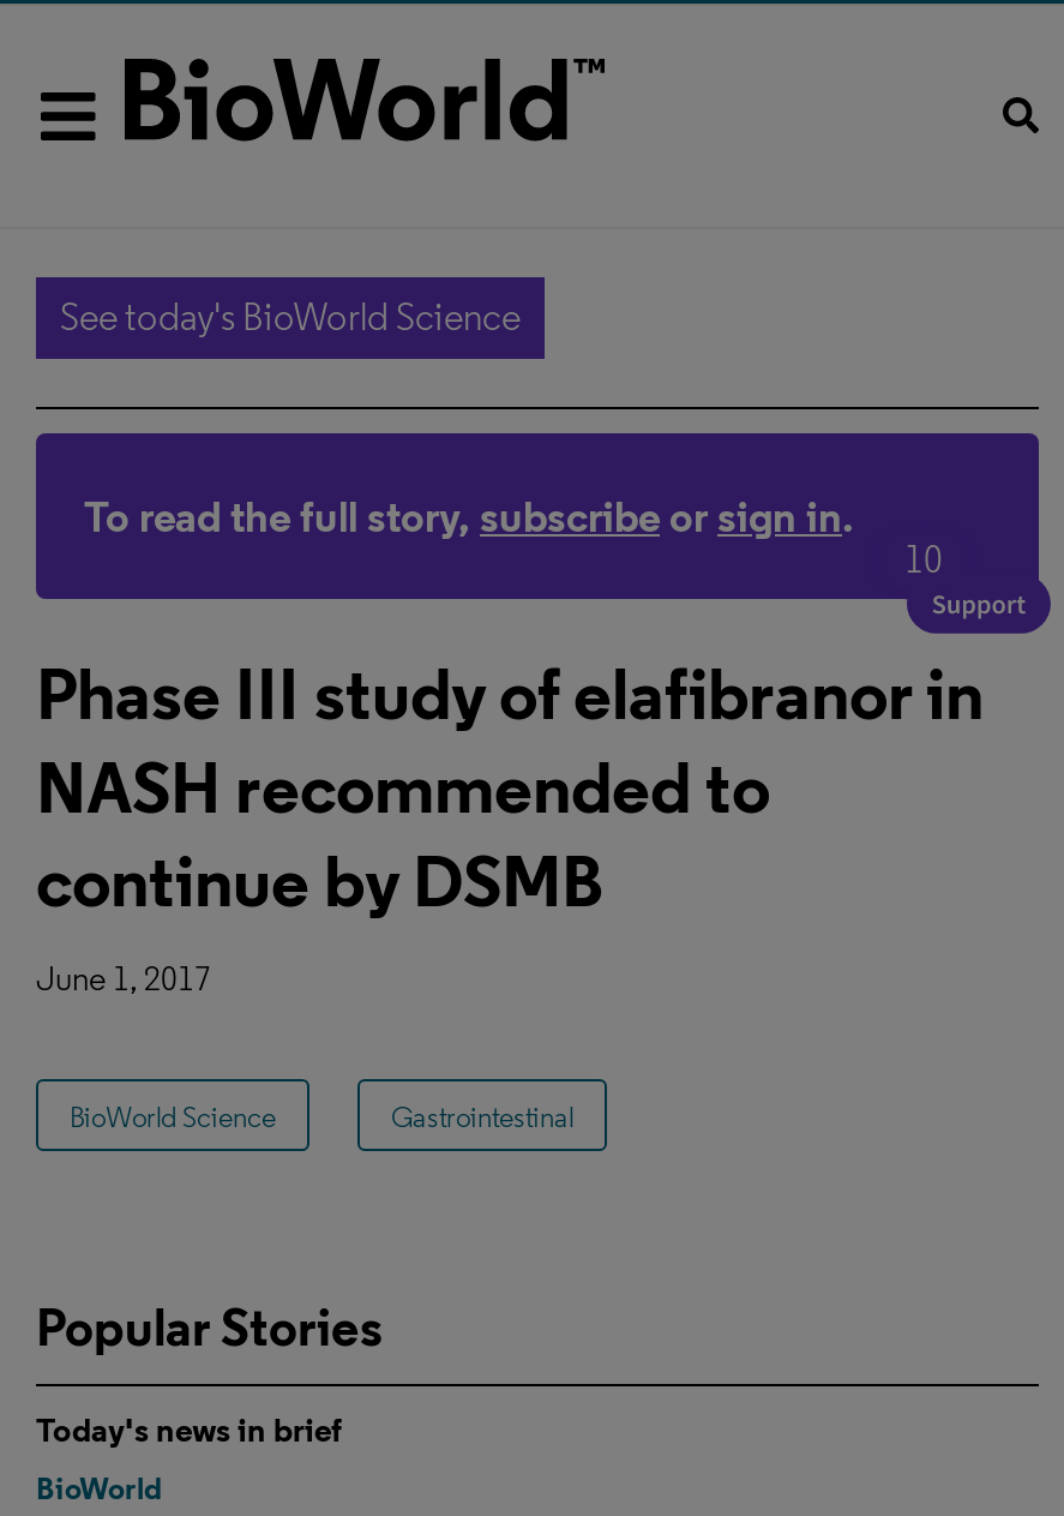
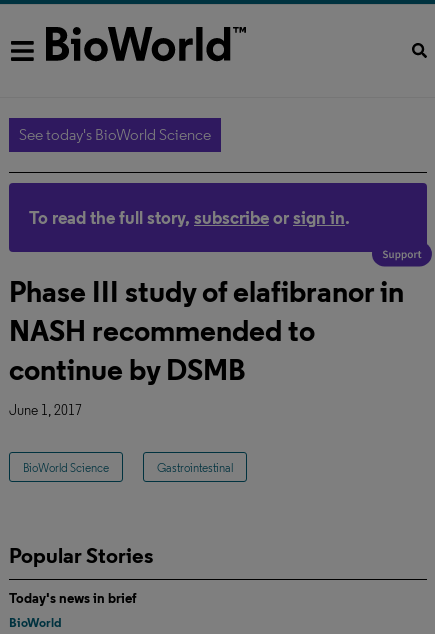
- 10
